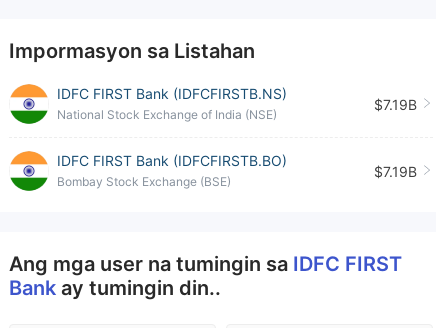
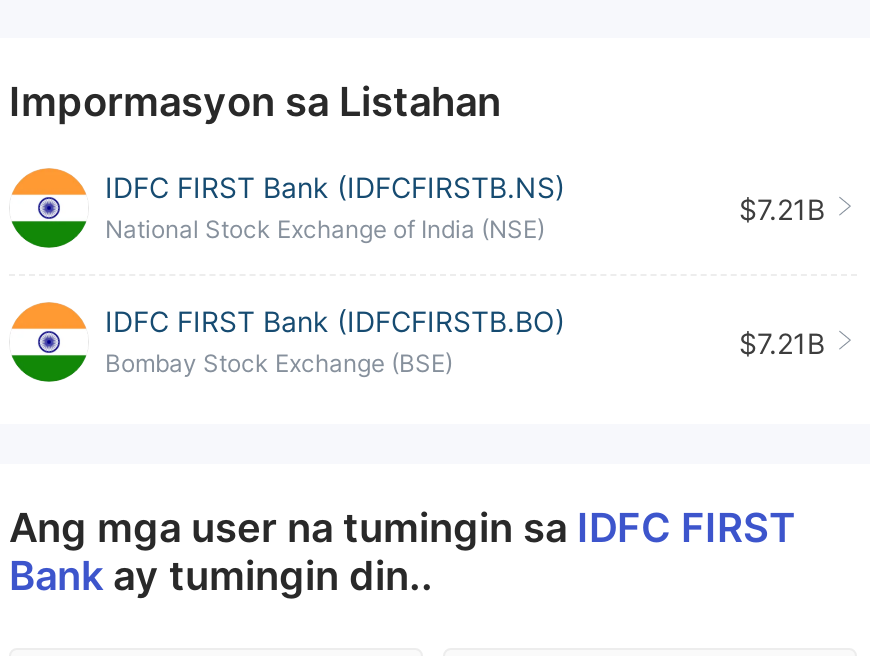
- $7.19B
+ $7.21B

- $7.19B
+ $7.21B
